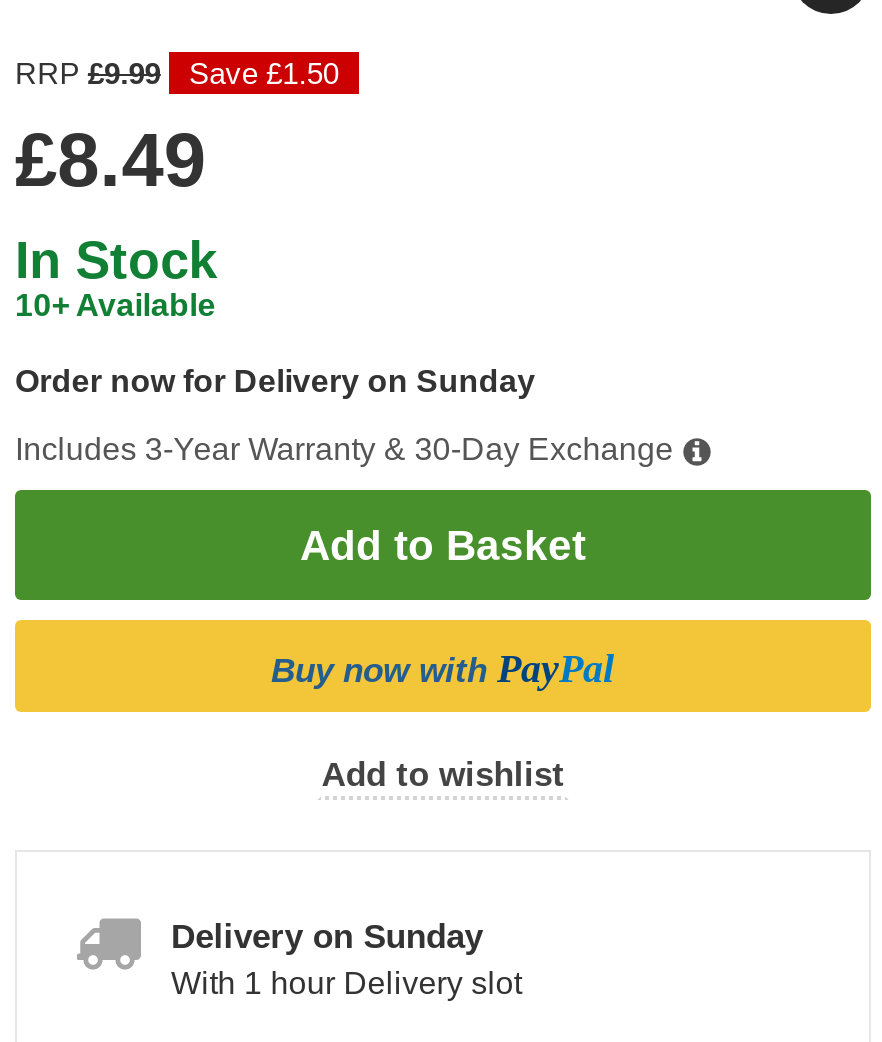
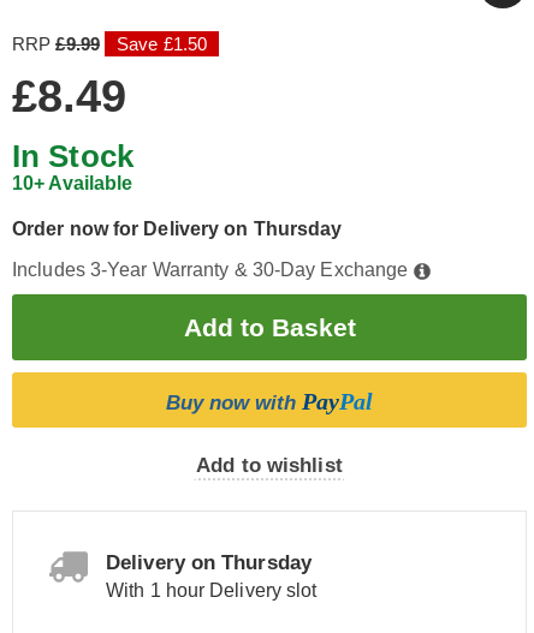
- Order now for Delivery on Sunday
+ Order now for Delivery on Thursday

- Delivery on Sunday
+ Delivery on Thursday
